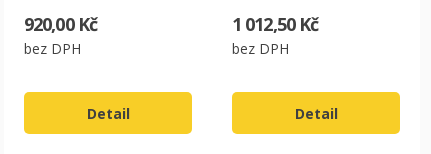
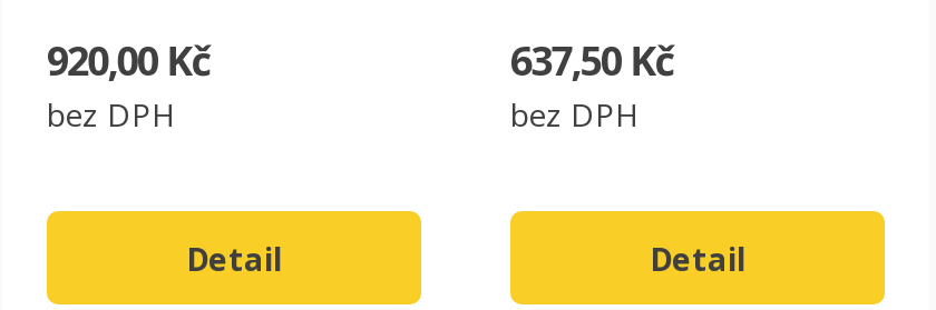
- 1 012,50 Kč
+ 637,50 Kč
